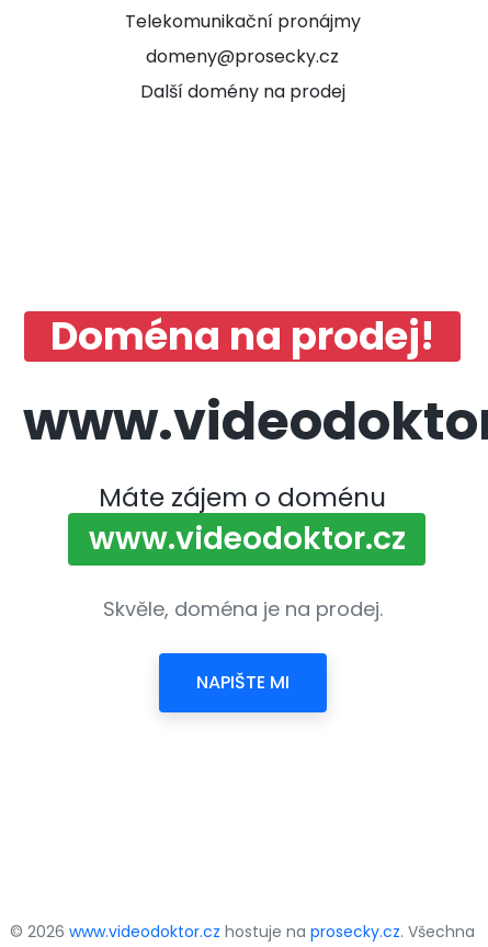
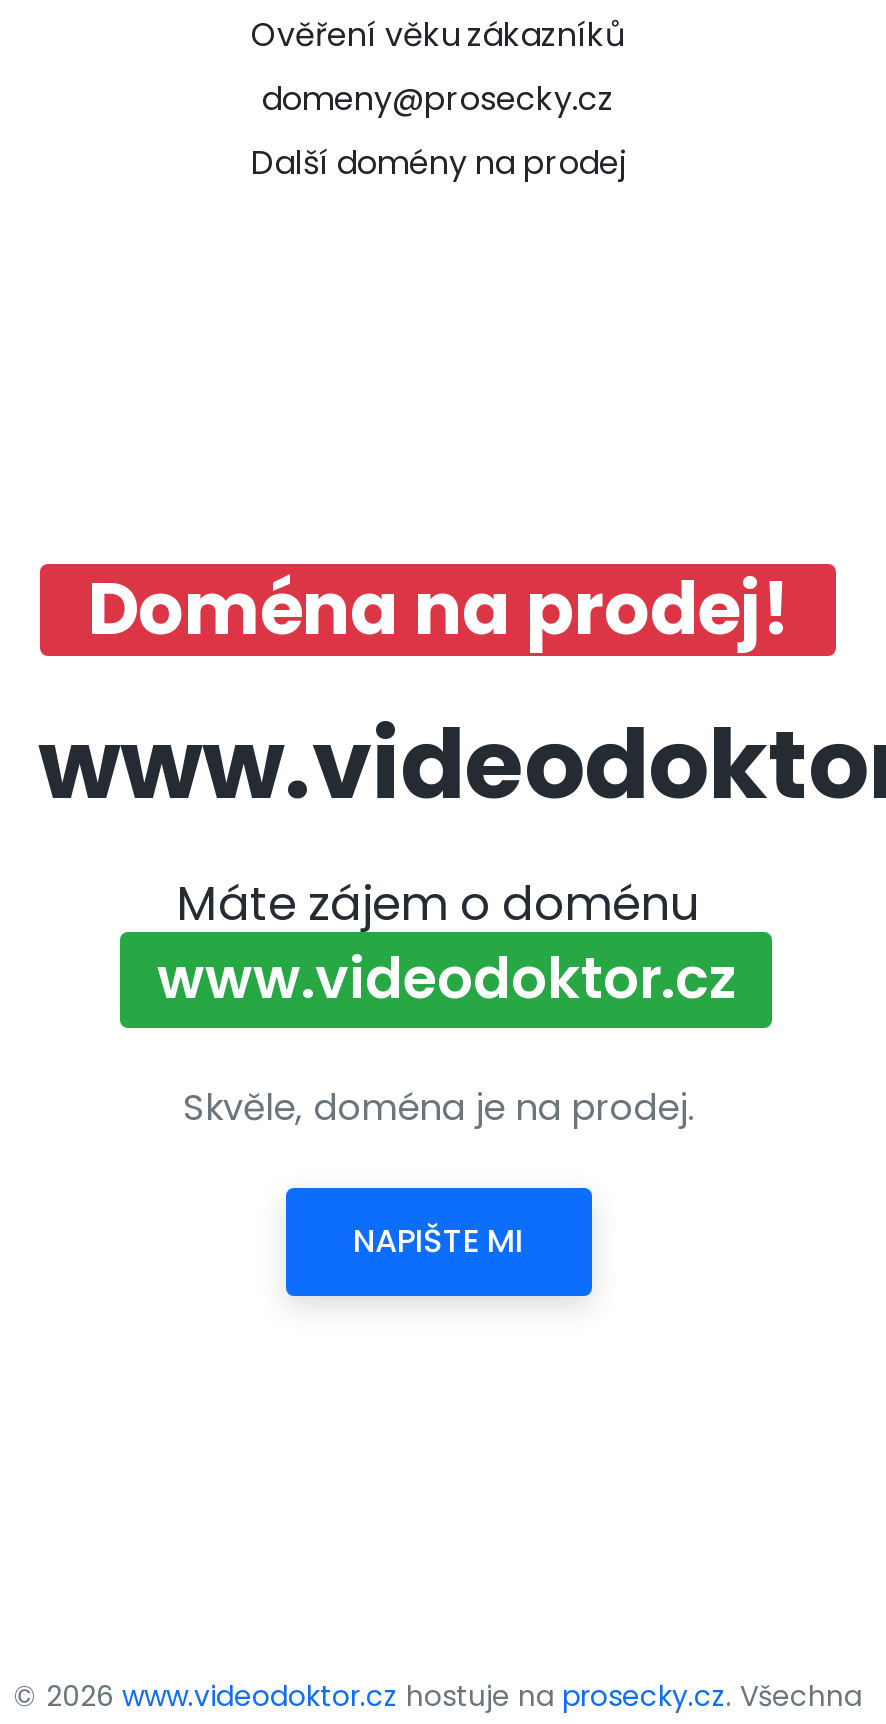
- Telekomunikační pronájmy
+ Ověření věku zákazníků
